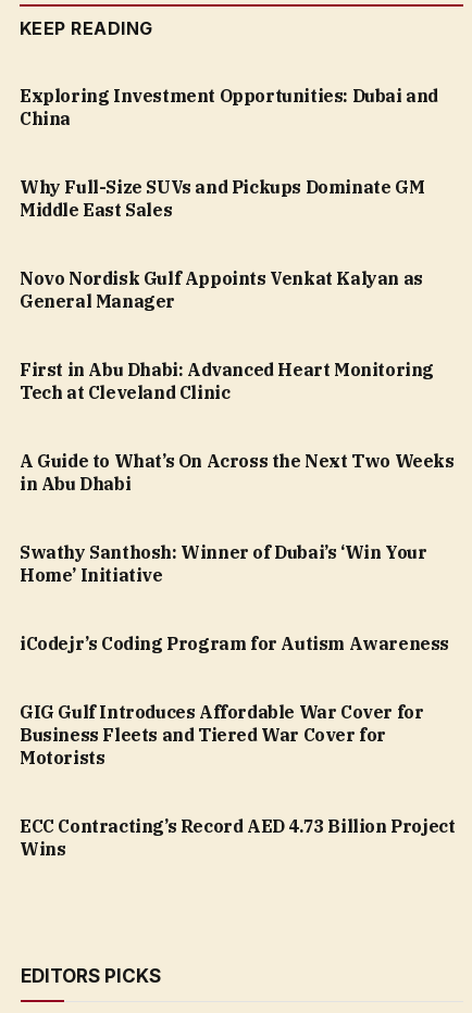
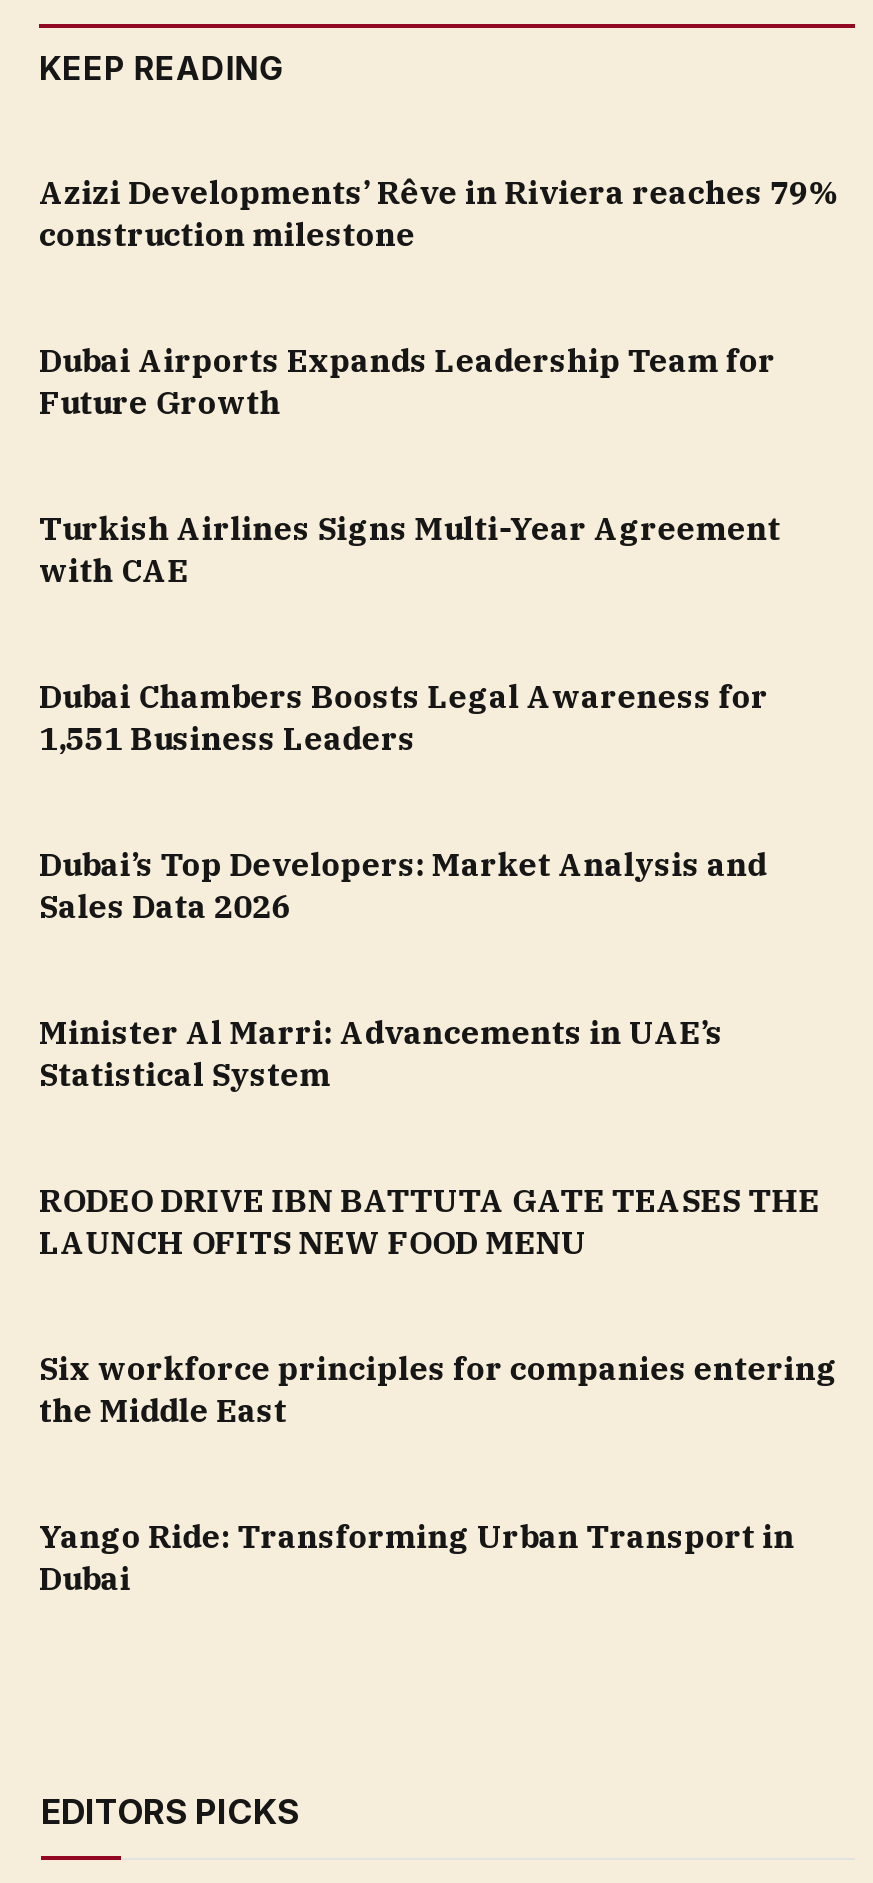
- Exploring Investment Opportunities: Dubai and
- China
+ Azizi Developments’ Rêve in Riviera reaches 79%
+ construction milestone

- Why Full-Size SUVs and Pickups Dominate GM
- Middle East Sales
+ Dubai Airports Expands Leadership Team for
+ Future Growth

- Novo Nordisk Gulf Appoints Venkat Kalyan as
- General Manager
+ Turkish Airlines Signs Multi-Year Agreement
+ with CAE

- First in Abu Dhabi: Advanced Heart Monitoring
- Tech at Cleveland Clinic
+ Dubai Chambers Boosts Legal Awareness for
+ 1,551 Business Leaders

- A Guide to What’s On Across the Next Two Weeks
- in Abu Dhabi
+ Dubai’s Top Developers: Market Analysis and
+ Sales Data 2026

- Swathy Santhosh: Winner of Dubai’s ‘Win Your
- Home’ Initiative
+ Minister Al Marri: Advancements in UAE’s
+ Statistical System

- iCodejr’s Coding Program for Autism Awareness
+ RODEO DRIVE IBN BATTUTA GATE TEASES THE
+ LAUNCH OFITS NEW FOOD MENU

- GIG Gulf Introduces Affordable War Cover for
- Business Fleets and Tiered War Cover for
- Motorists
+ Six workforce principles for companies entering
+ the Middle East

- ECC Contracting’s Record AED 4.73 Billion Project
- Wins
+ Yango Ride: Transforming Urban Transport in
+ Dubai
